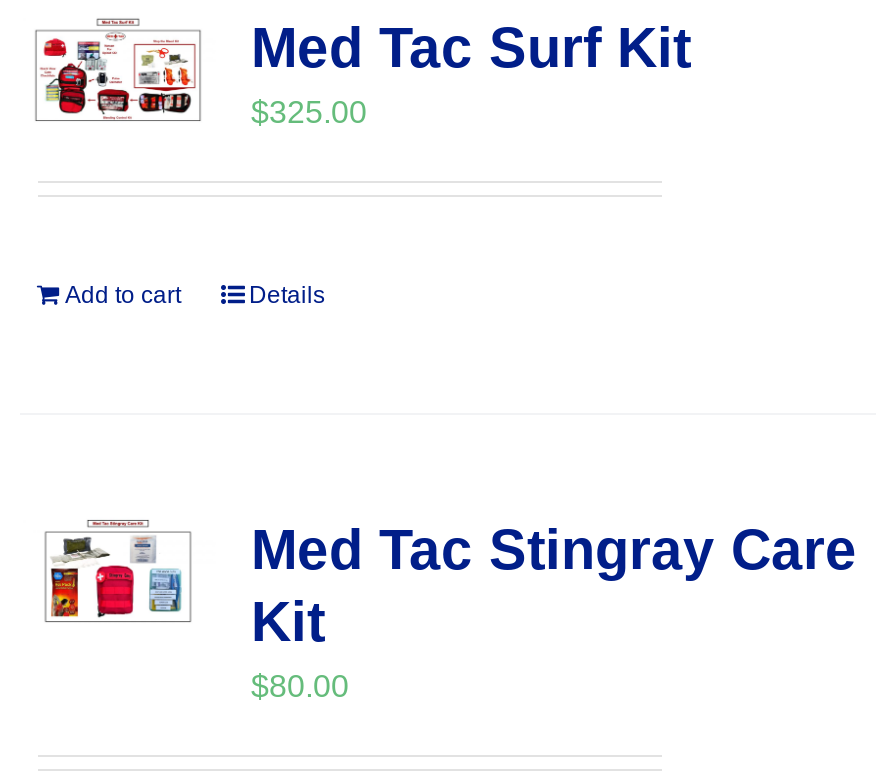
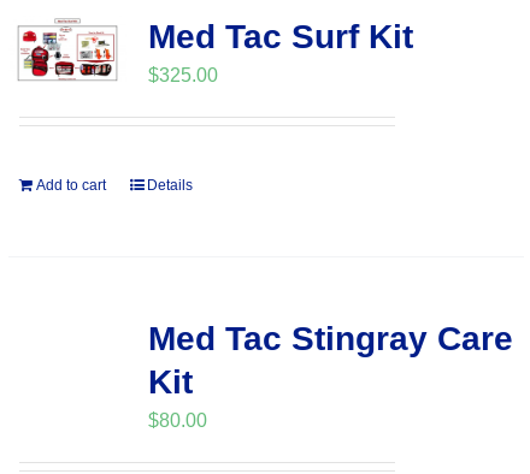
- [image]
